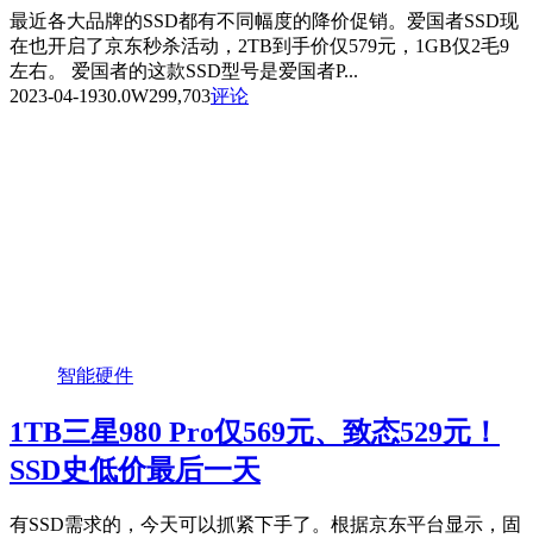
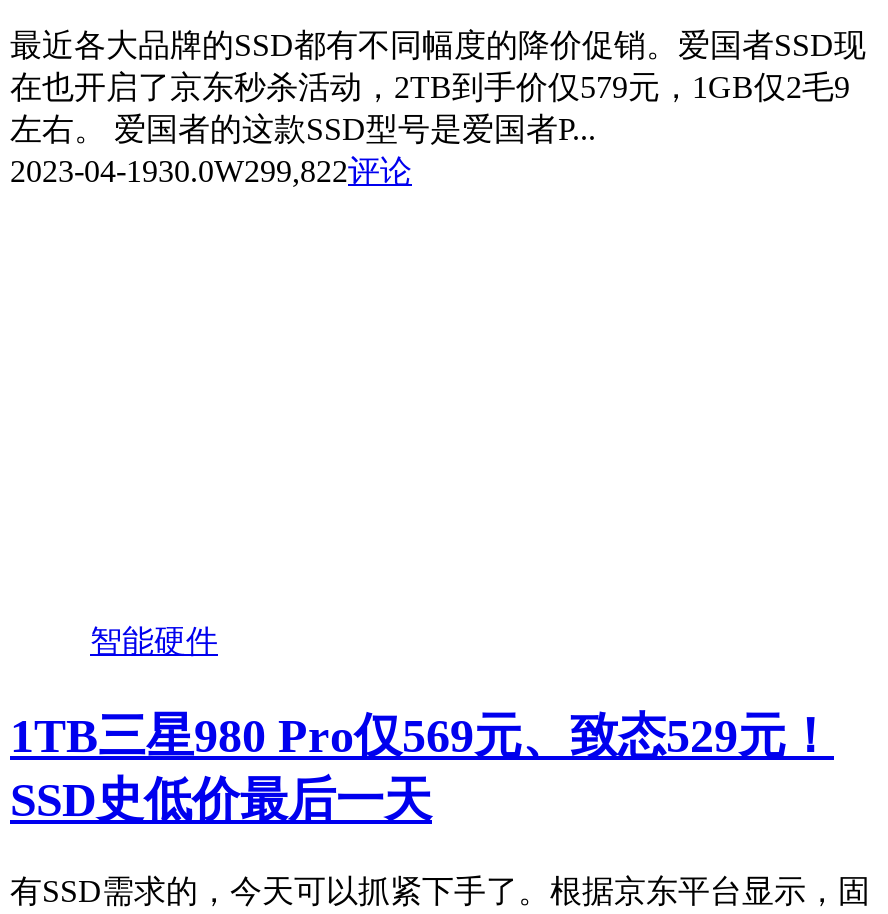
- 2023-04-1930.0W299,703评论
+ 2023-04-1930.0W299,822评论
